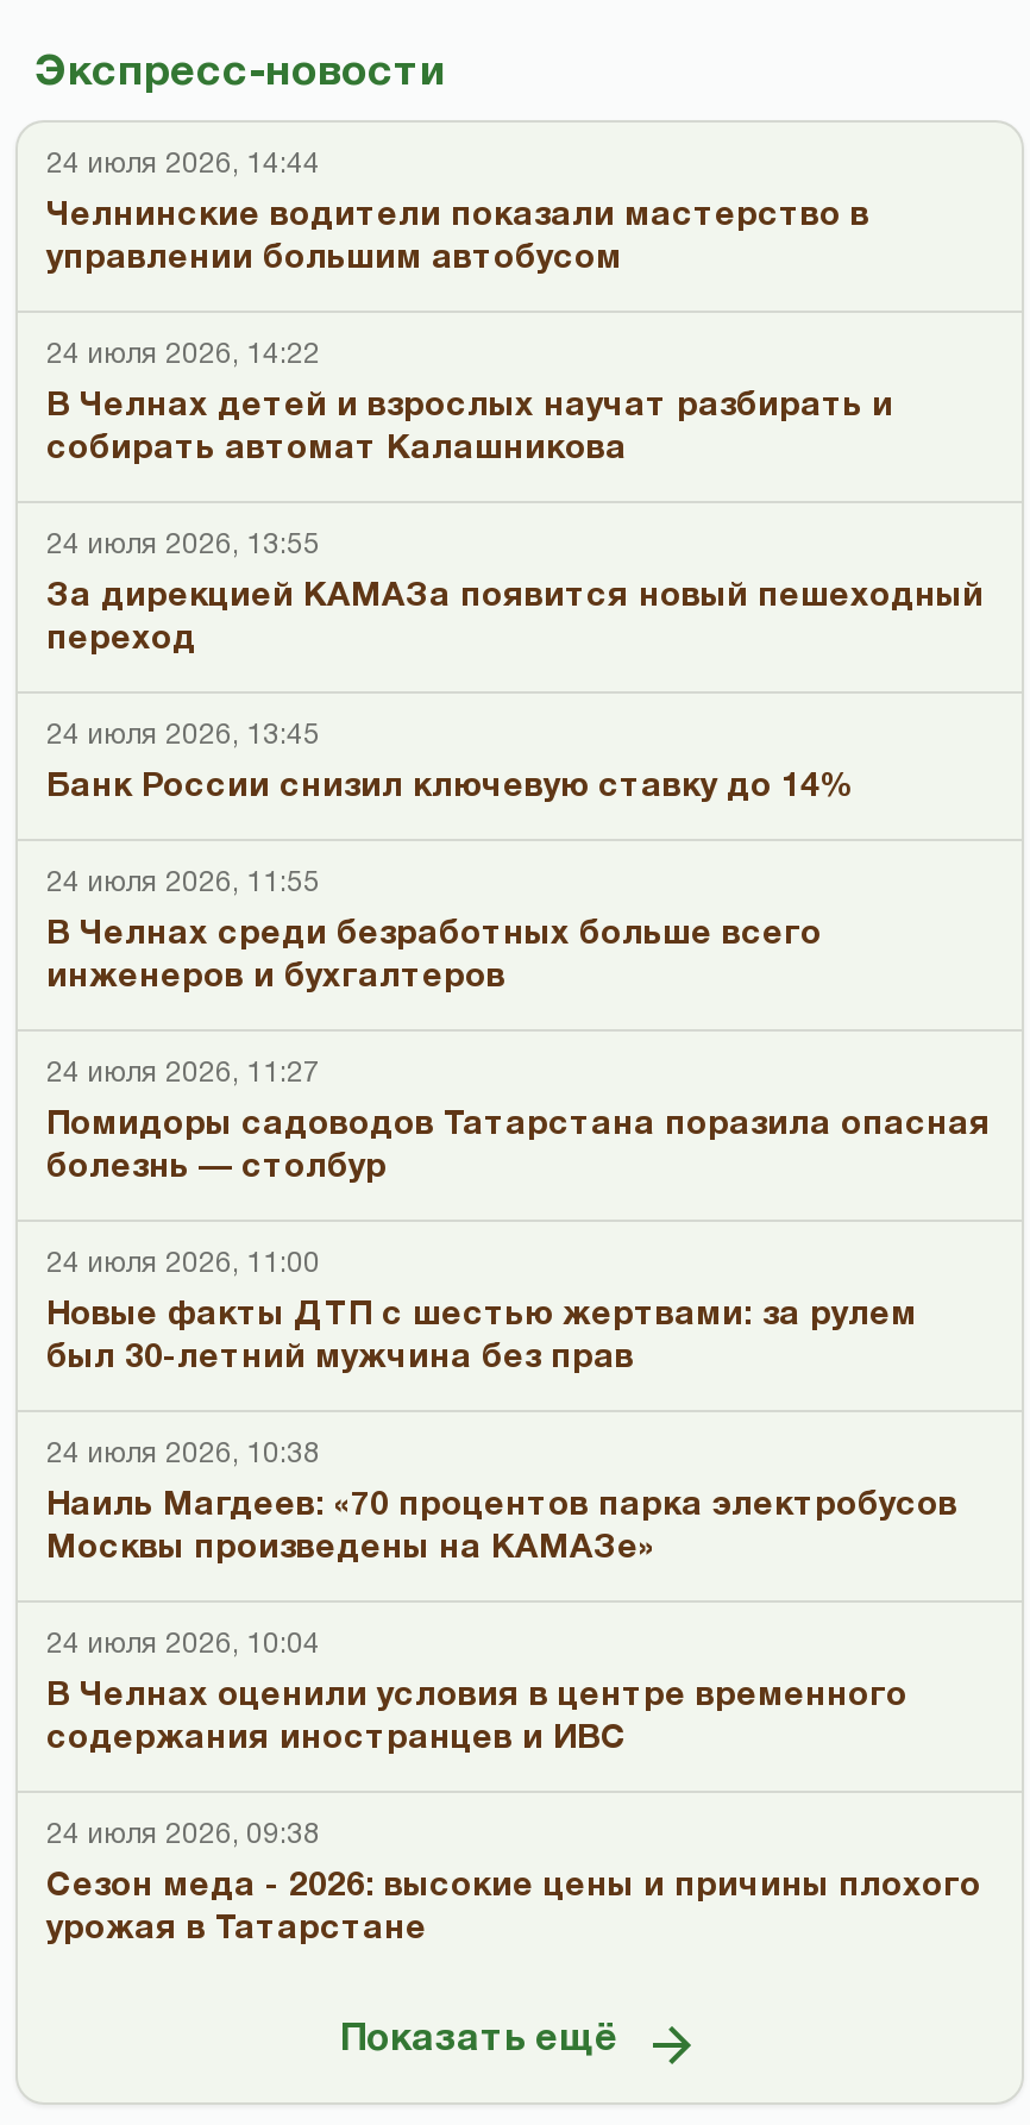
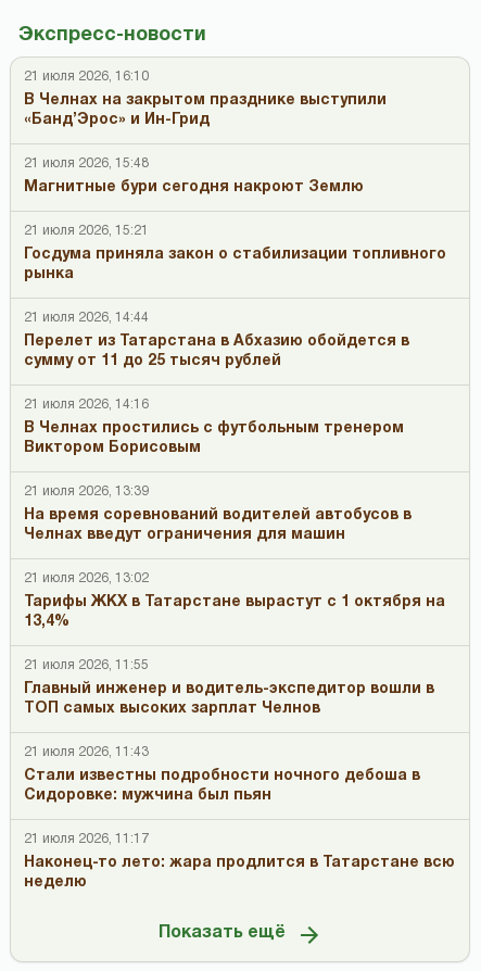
- 24 июля 2026, 14:44
+ 21 июля 2026, 16:10

- Челнинские водители показали мастерство в
- управлении большим автобусом
+ В Челнах на закрытом празднике выступили
+ «Банд’Эрос» и Ин-Грид

- 24 июля 2026, 14:22
+ 21 июля 2026, 15:48

- В Челнах детей и взрослых научат разбирать и
- собирать автомат Калашникова
+ Магнитные бури сегодня накроют Землю

- 24 июля 2026, 13:55
+ 21 июля 2026, 15:21

- За дирекцией КАМАЗа появится новый пешеходный
- переход
+ Госдума приняла закон о стабилизации топливного
+ рынка

- 24 июля 2026, 13:45
+ 21 июля 2026, 14:44

- Банк России снизил ключевую ставку до 14%
+ Перелет из Татарстана в Абхазию обойдется в
+ сумму от 11 до 25 тысяч рублей

- 24 июля 2026, 11:55
+ 21 июля 2026, 14:16

- В Челнах среди безработных больше всего
- инженеров и бухгалтеров
+ В Челнах простились с футбольным тренером
+ Виктором Борисовым

- 24 июля 2026, 11:27
+ 21 июля 2026, 13:39

- Помидоры садоводов Татарстана поразила опасная
- болезнь — столбур
+ На время соревнований водителей автобусов в
+ Челнах введут ограничения для машин

- 24 июля 2026, 11:00
+ 21 июля 2026, 13:02

- Новые факты ДТП с шестью жертвами: за рулем
- был 30-летний мужчина без прав
+ Тарифы ЖКХ в Татарстане вырастут с 1 октября на
+ 13,4%

- 24 июля 2026, 10:38
+ 21 июля 2026, 11:55

- Наиль Магдеев: «70 процентов парка электробусов
- Москвы произведены на КАМАЗе»
+ Главный инженер и водитель-экспедитор вошли в
+ ТОП самых высоких зарплат Челнов

- 24 июля 2026, 10:04
+ 21 июля 2026, 11:43

- В Челнах оценили условия в центре временного
- содержания иностранцев и ИВС
+ Стали известны подробности ночного дебоша в
+ Сидоровке: мужчина был пьян

- 24 июля 2026, 09:38
+ 21 июля 2026, 11:17

- Сезон меда - 2026: высокие цены и причины плохого
- урожая в Татарстане
+ Наконец-то лето: жара продлится в Татарстане всю
+ неделю
